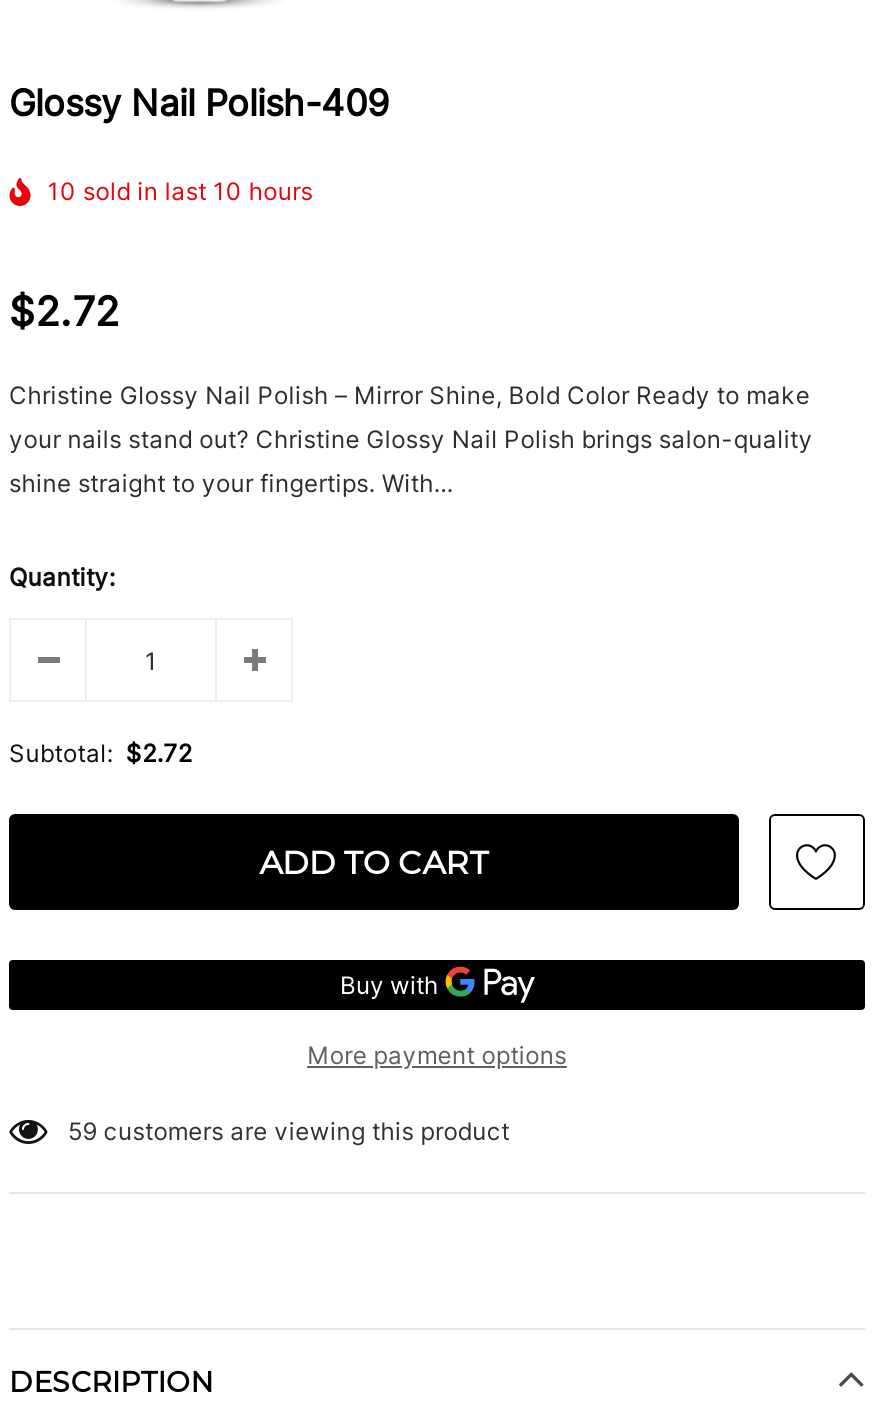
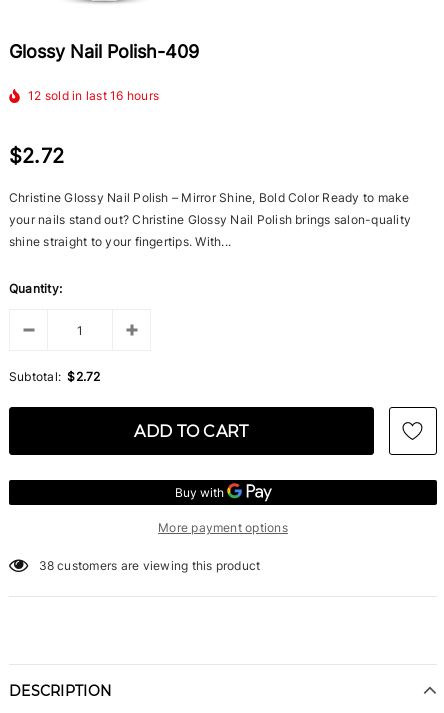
- 10 sold in last 10 hours
+ 12 sold in last 16 hours

- 59 customers are viewing this product
+ 38 customers are viewing this product
